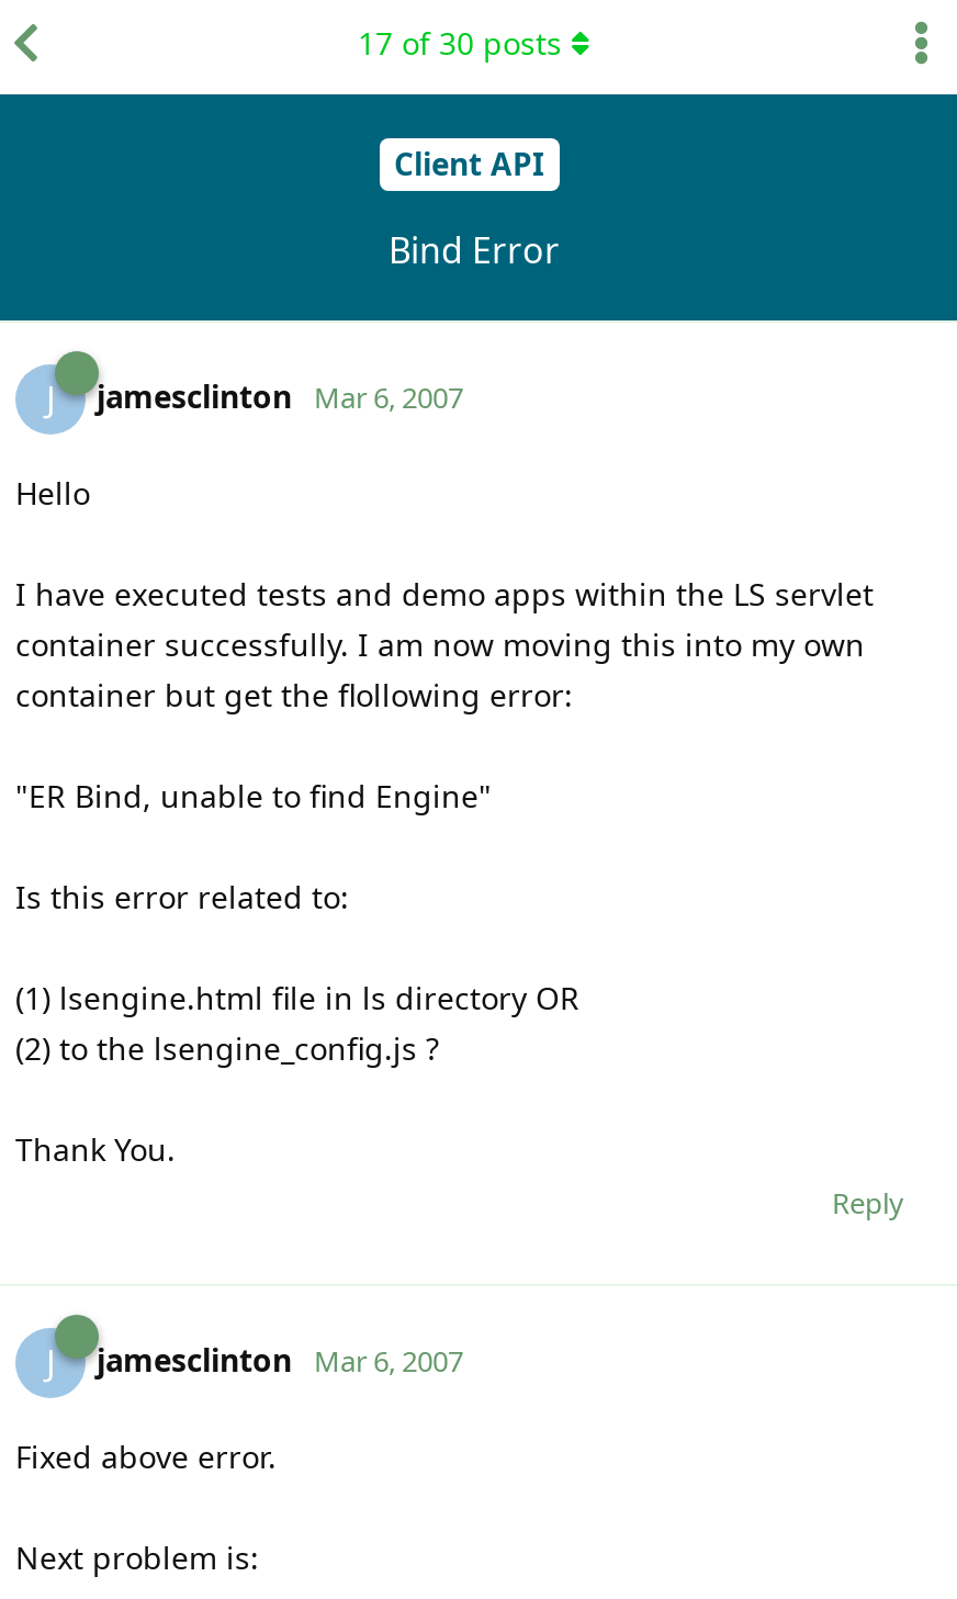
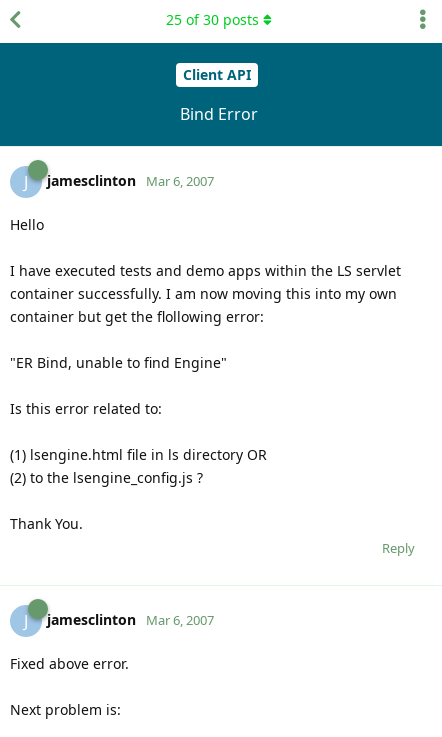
- 17 of 30 posts
+ 25 of 30 posts
